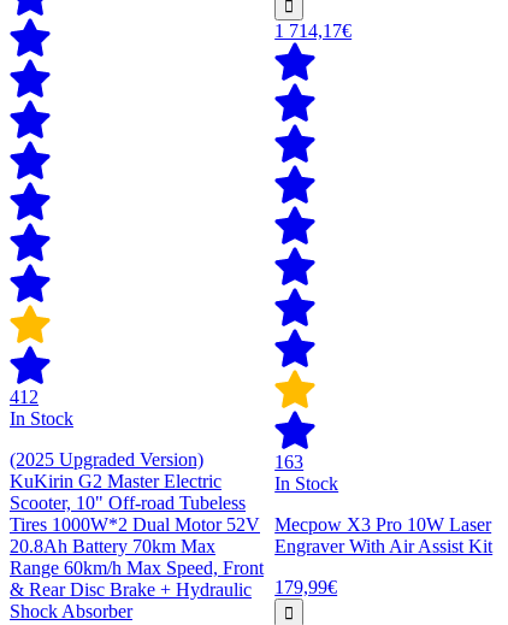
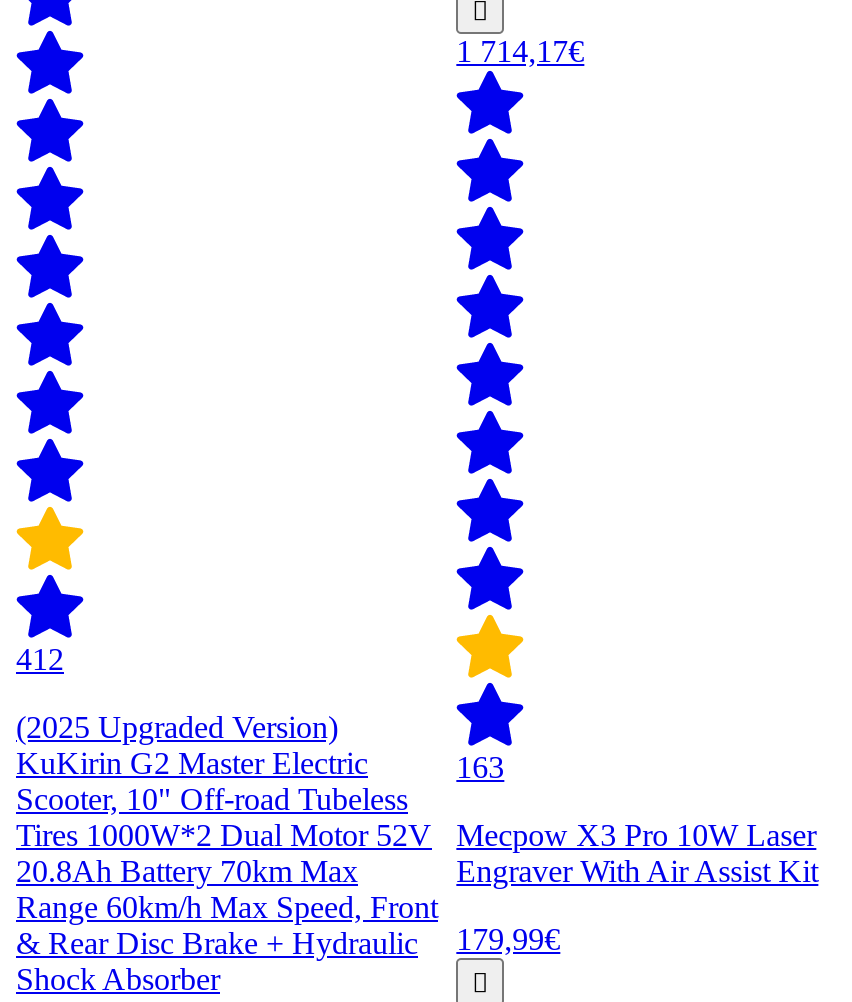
- In Stock

- In Stock
